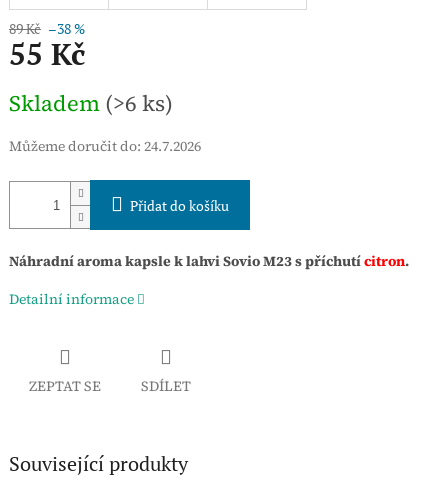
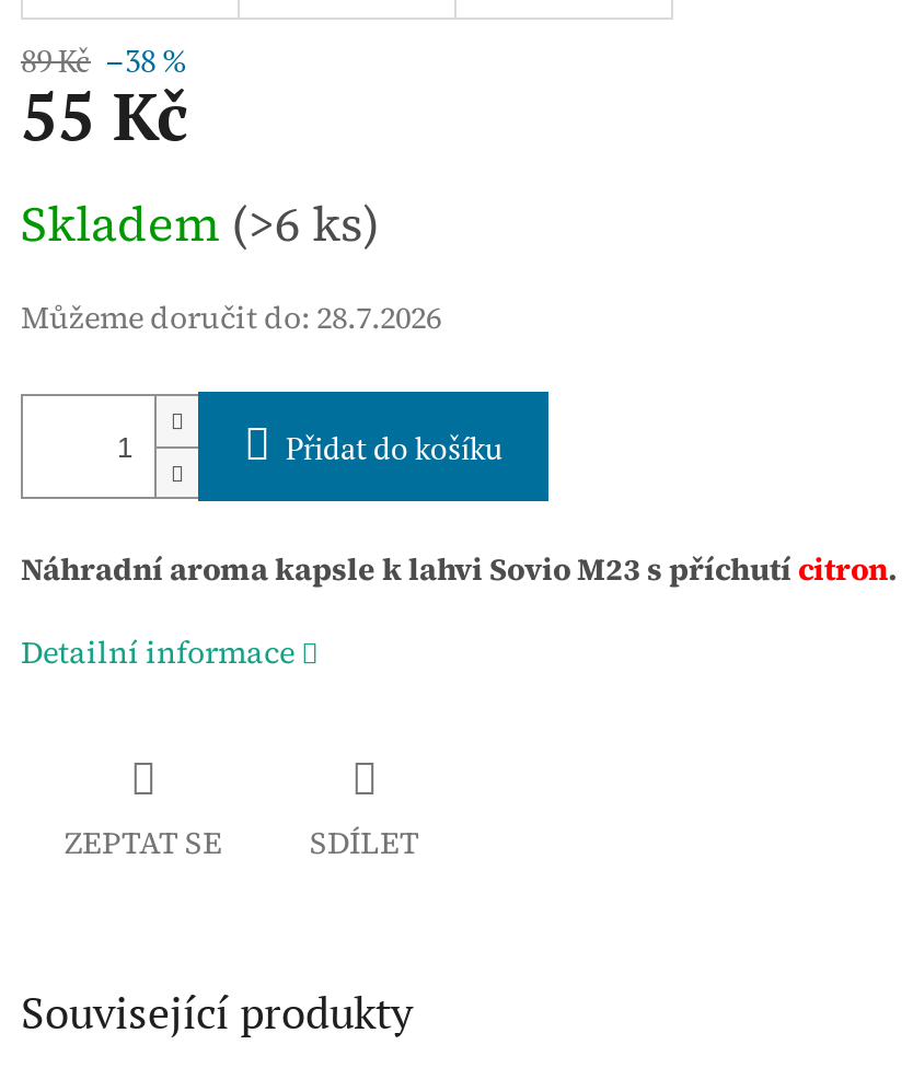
- Můžeme doručit do: 24.7.2026
+ Můžeme doručit do: 28.7.2026
